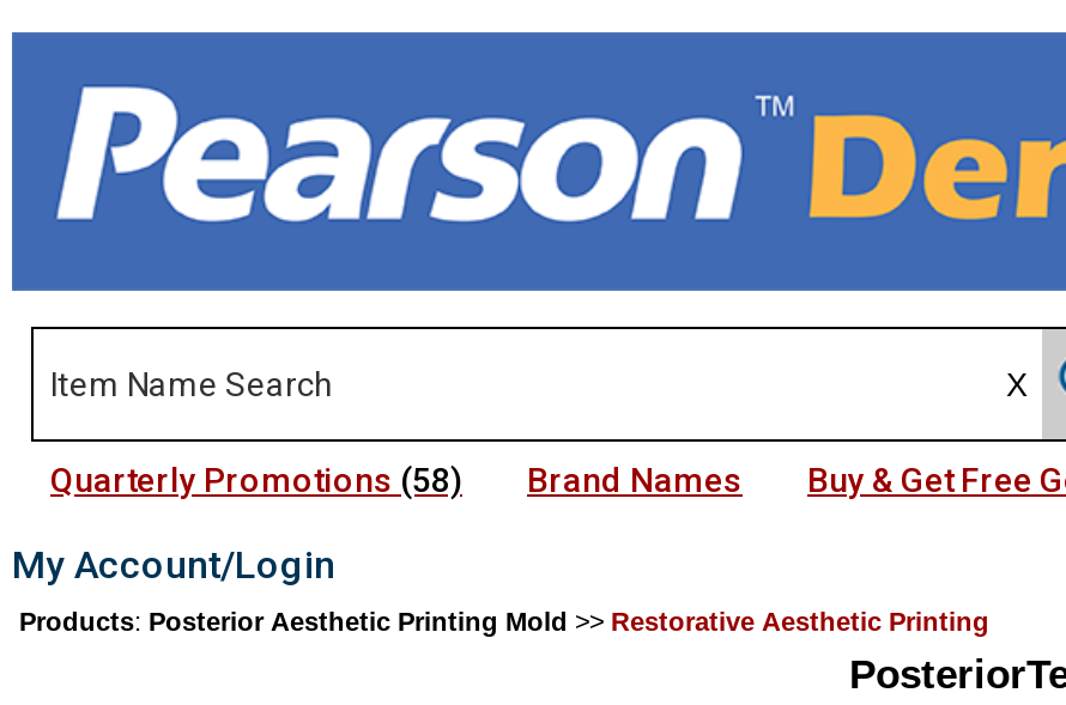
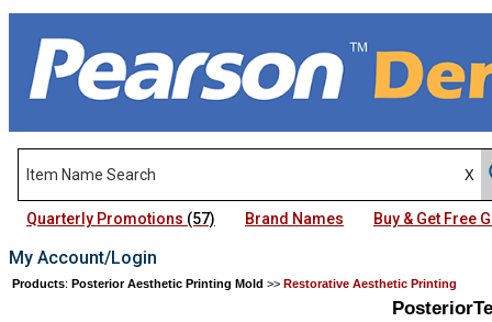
- Quarterly Promotions (58)
+ Quarterly Promotions (57)
